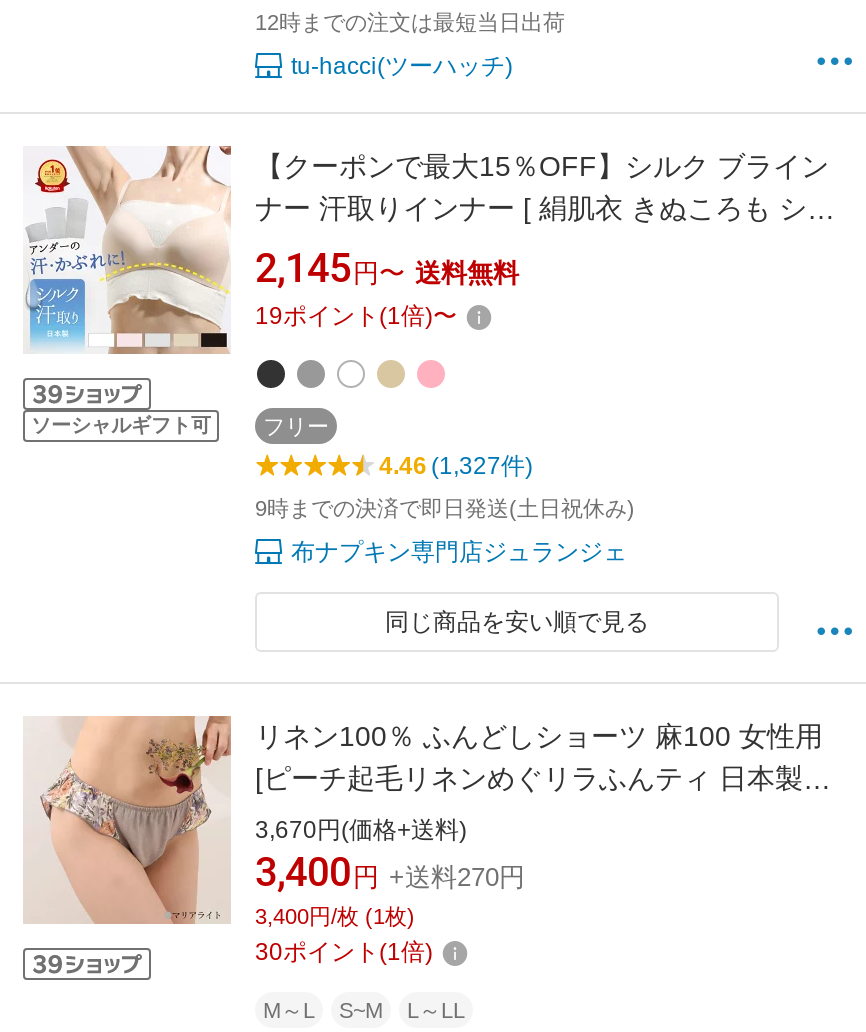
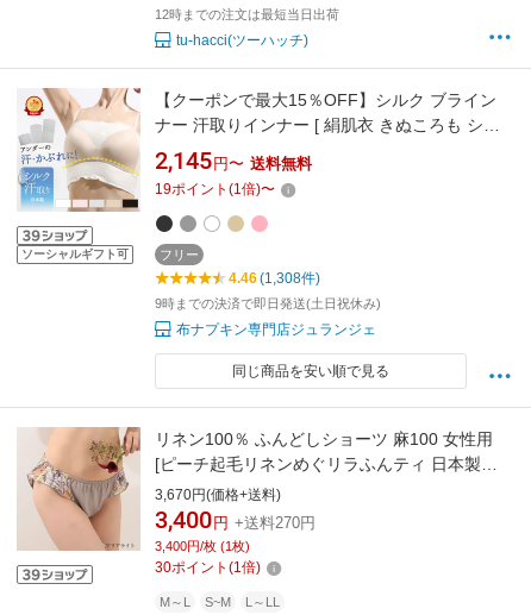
- 4.46 (1,327件)
+ 4.46 (1,308件)
